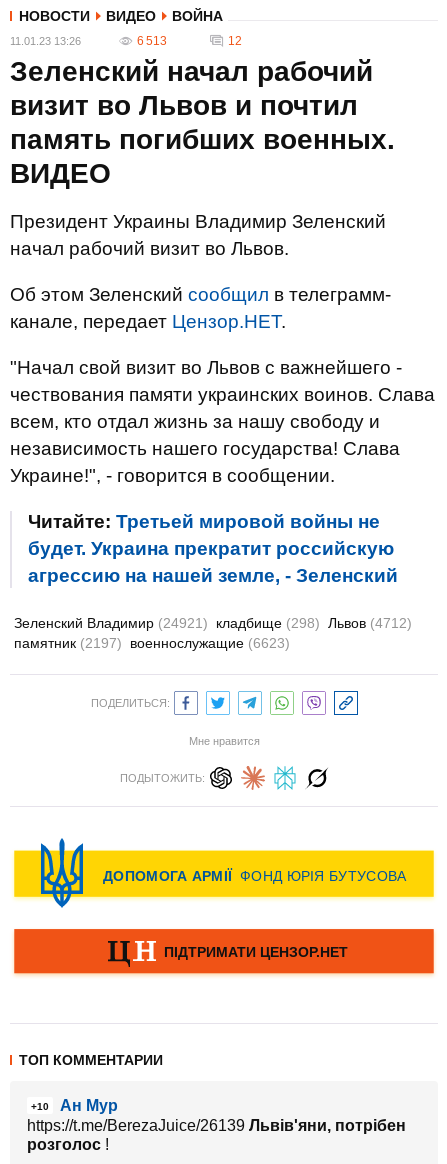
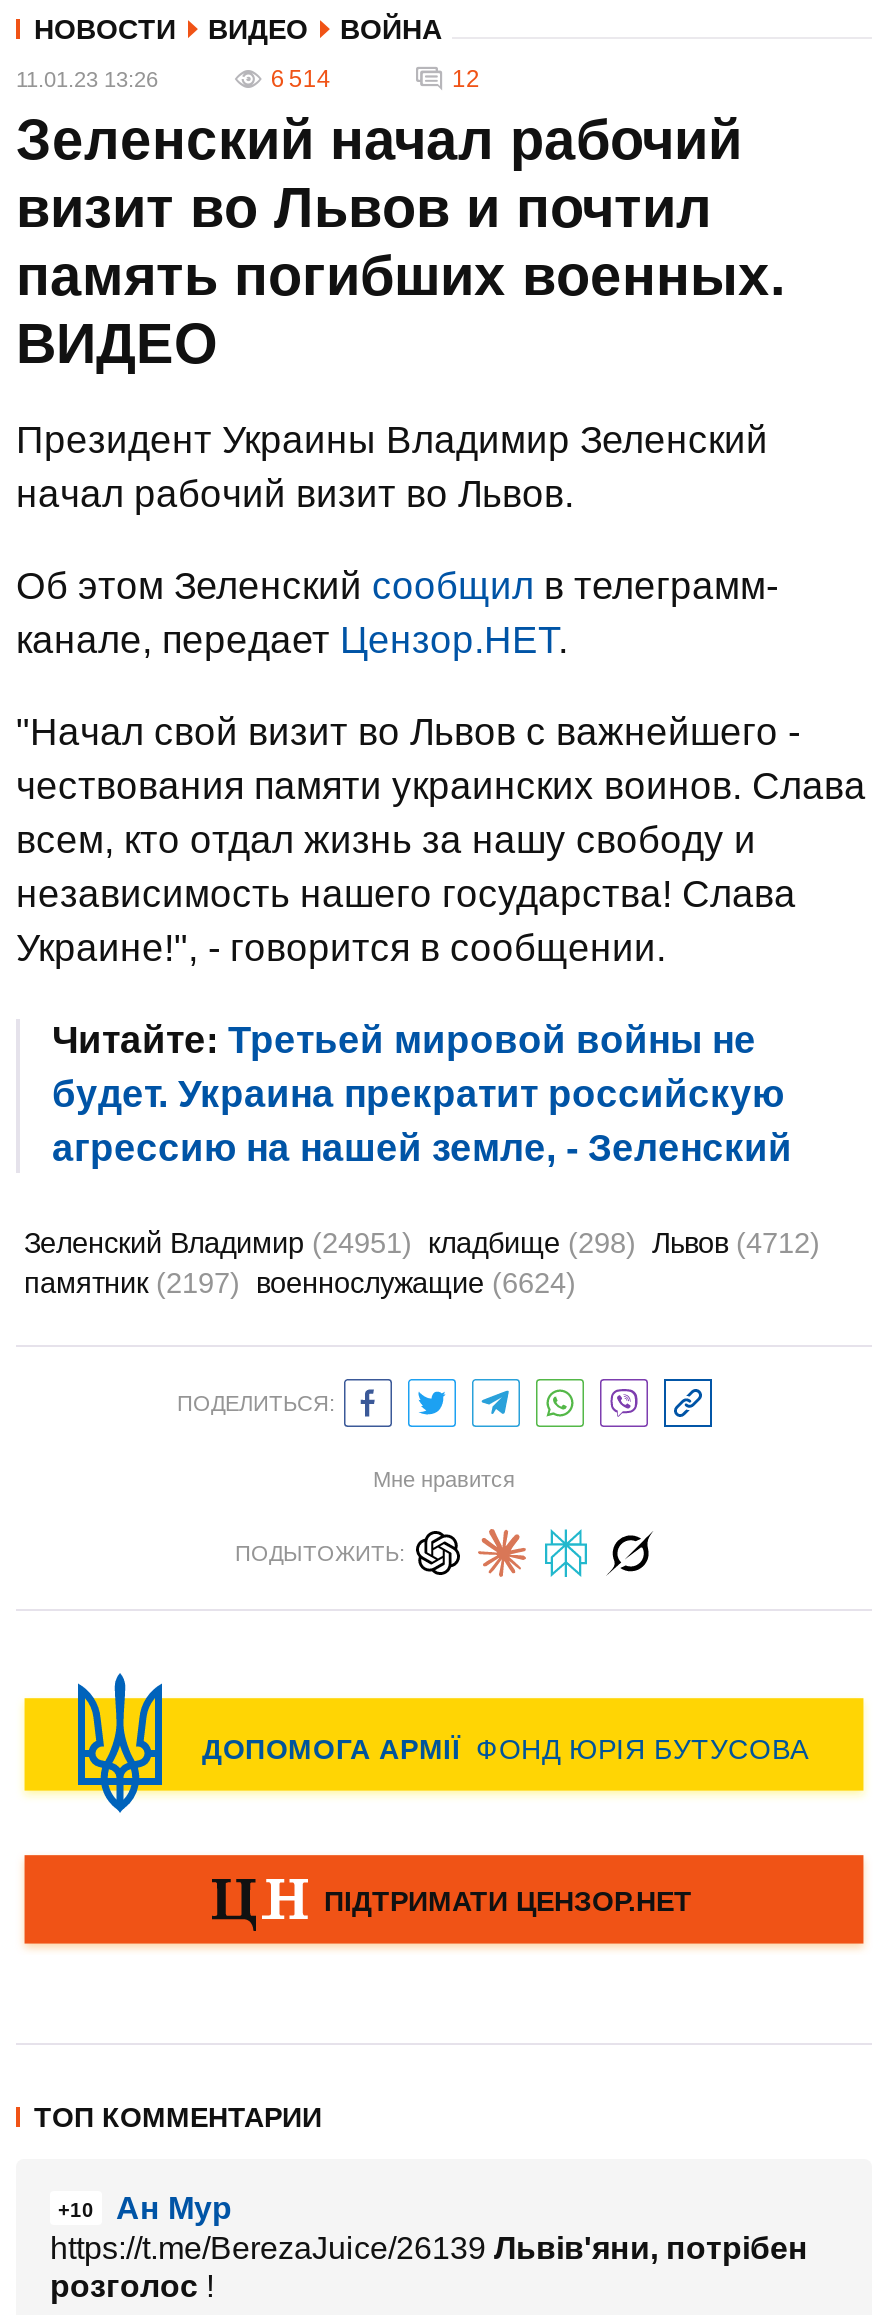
- 6 513
+ 6 514

- Зеленский Владимир (24921) кладбище (298) Львов (4712)
+ Зеленский Владимир (24951) кладбище (298) Львов (4712)

- памятник (2197) военнослужащие (6623)
+ памятник (2197) военнослужащие (6624)
